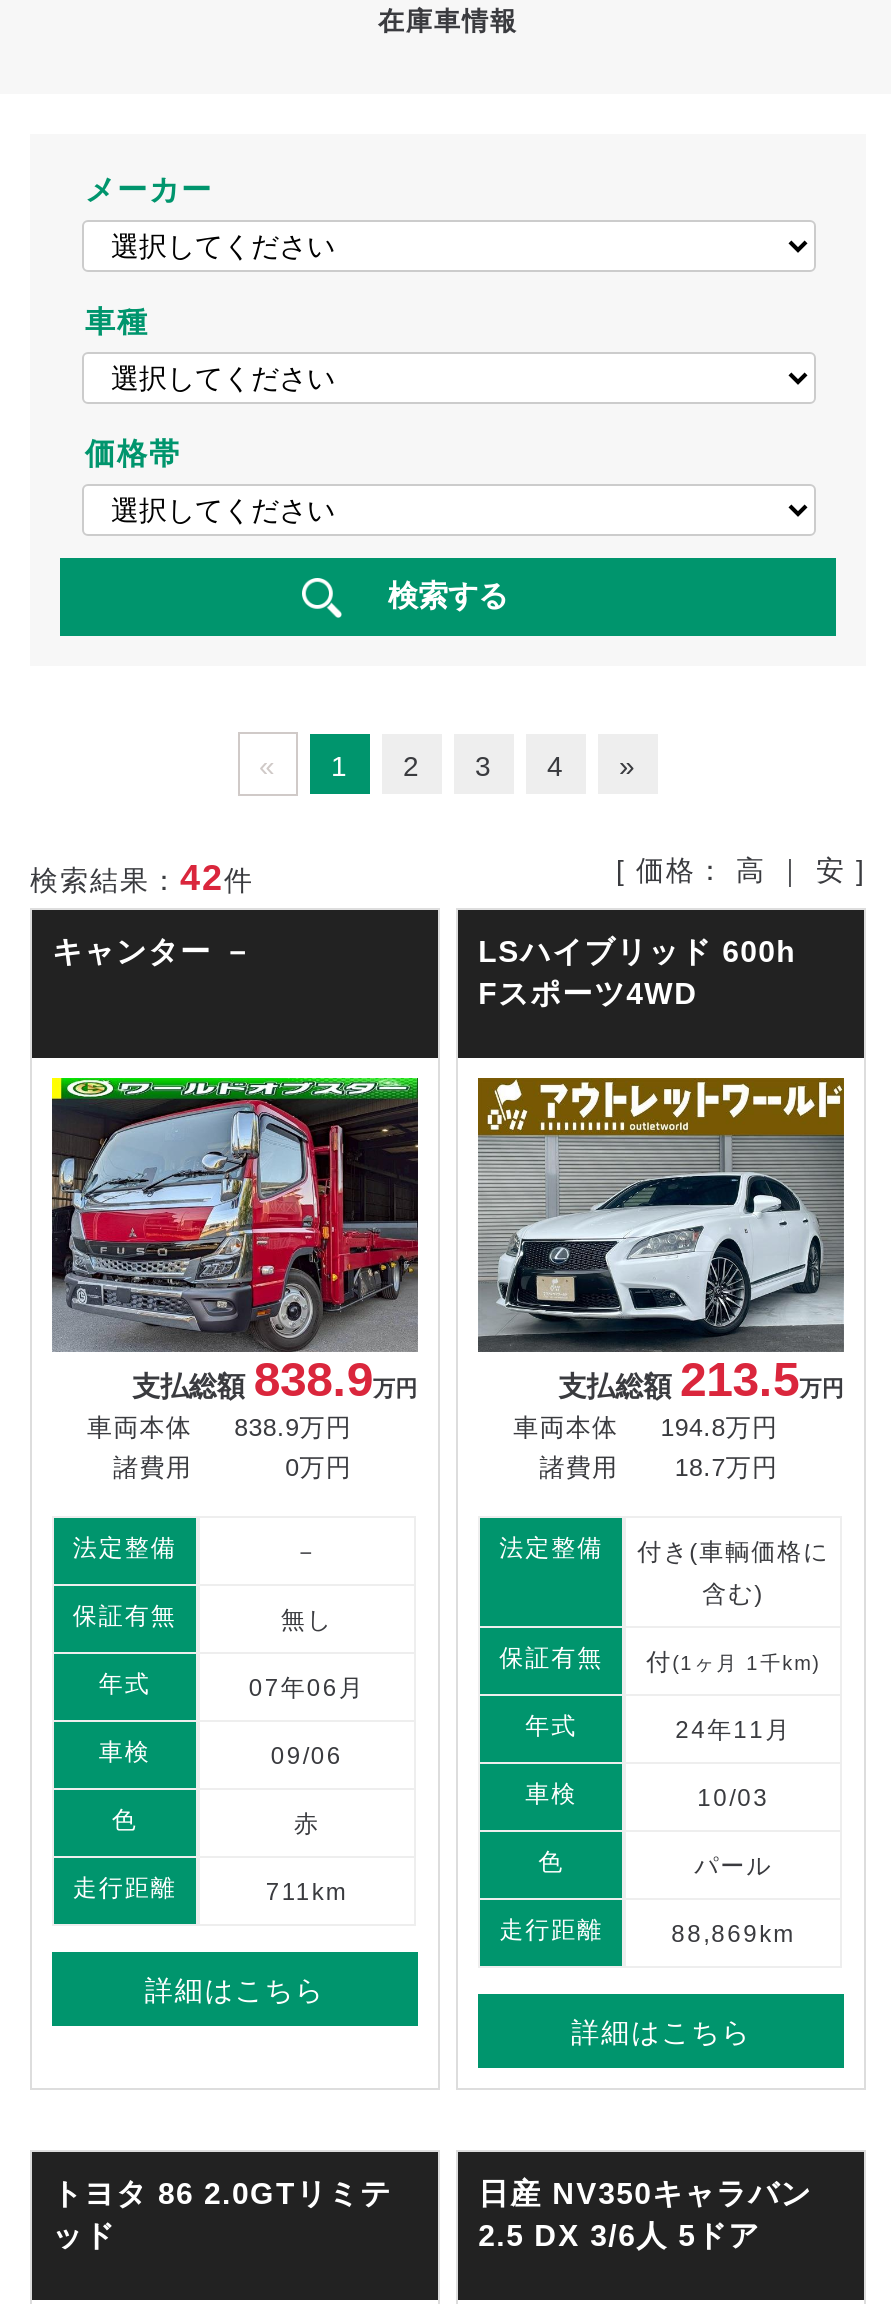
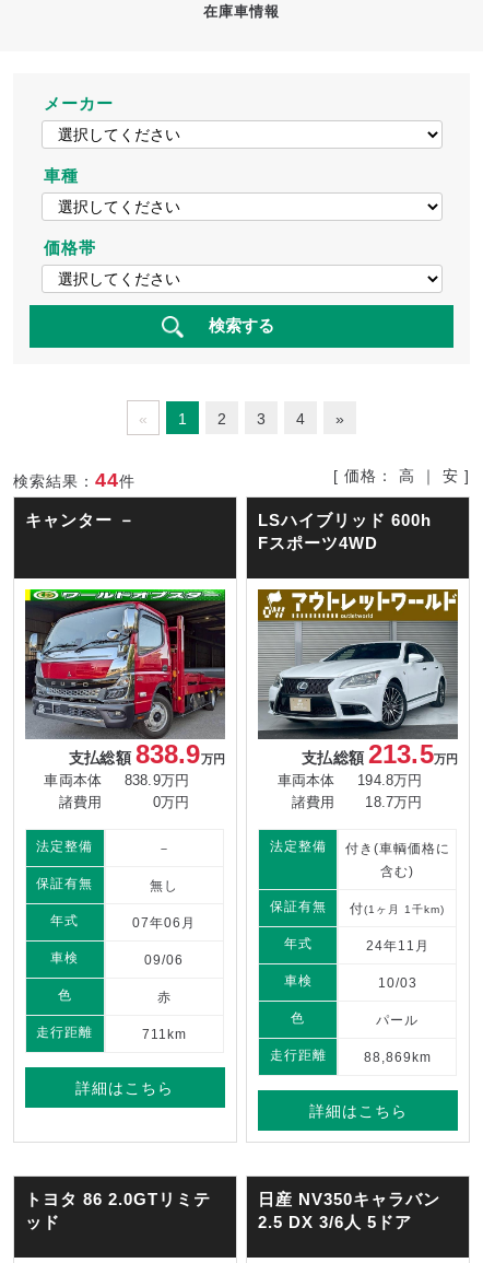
- 検索結果：42件
+ 検索結果：44件
